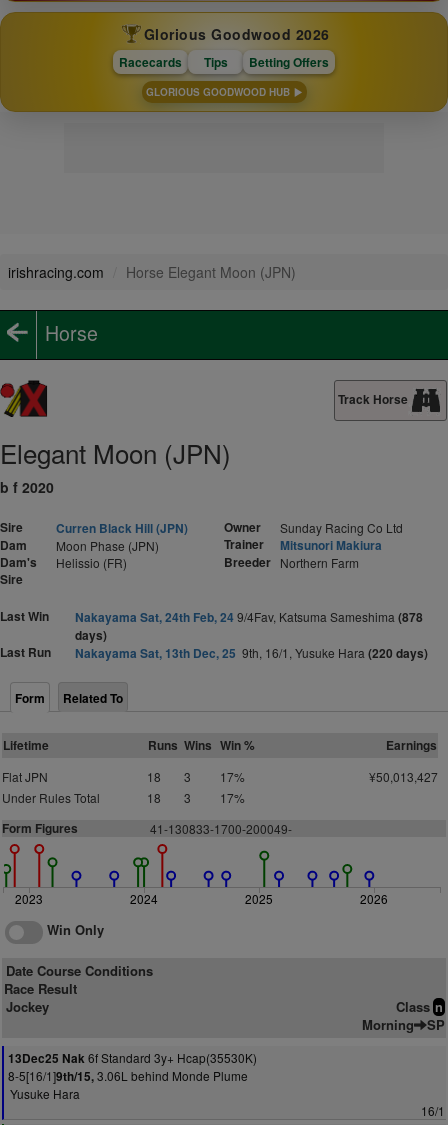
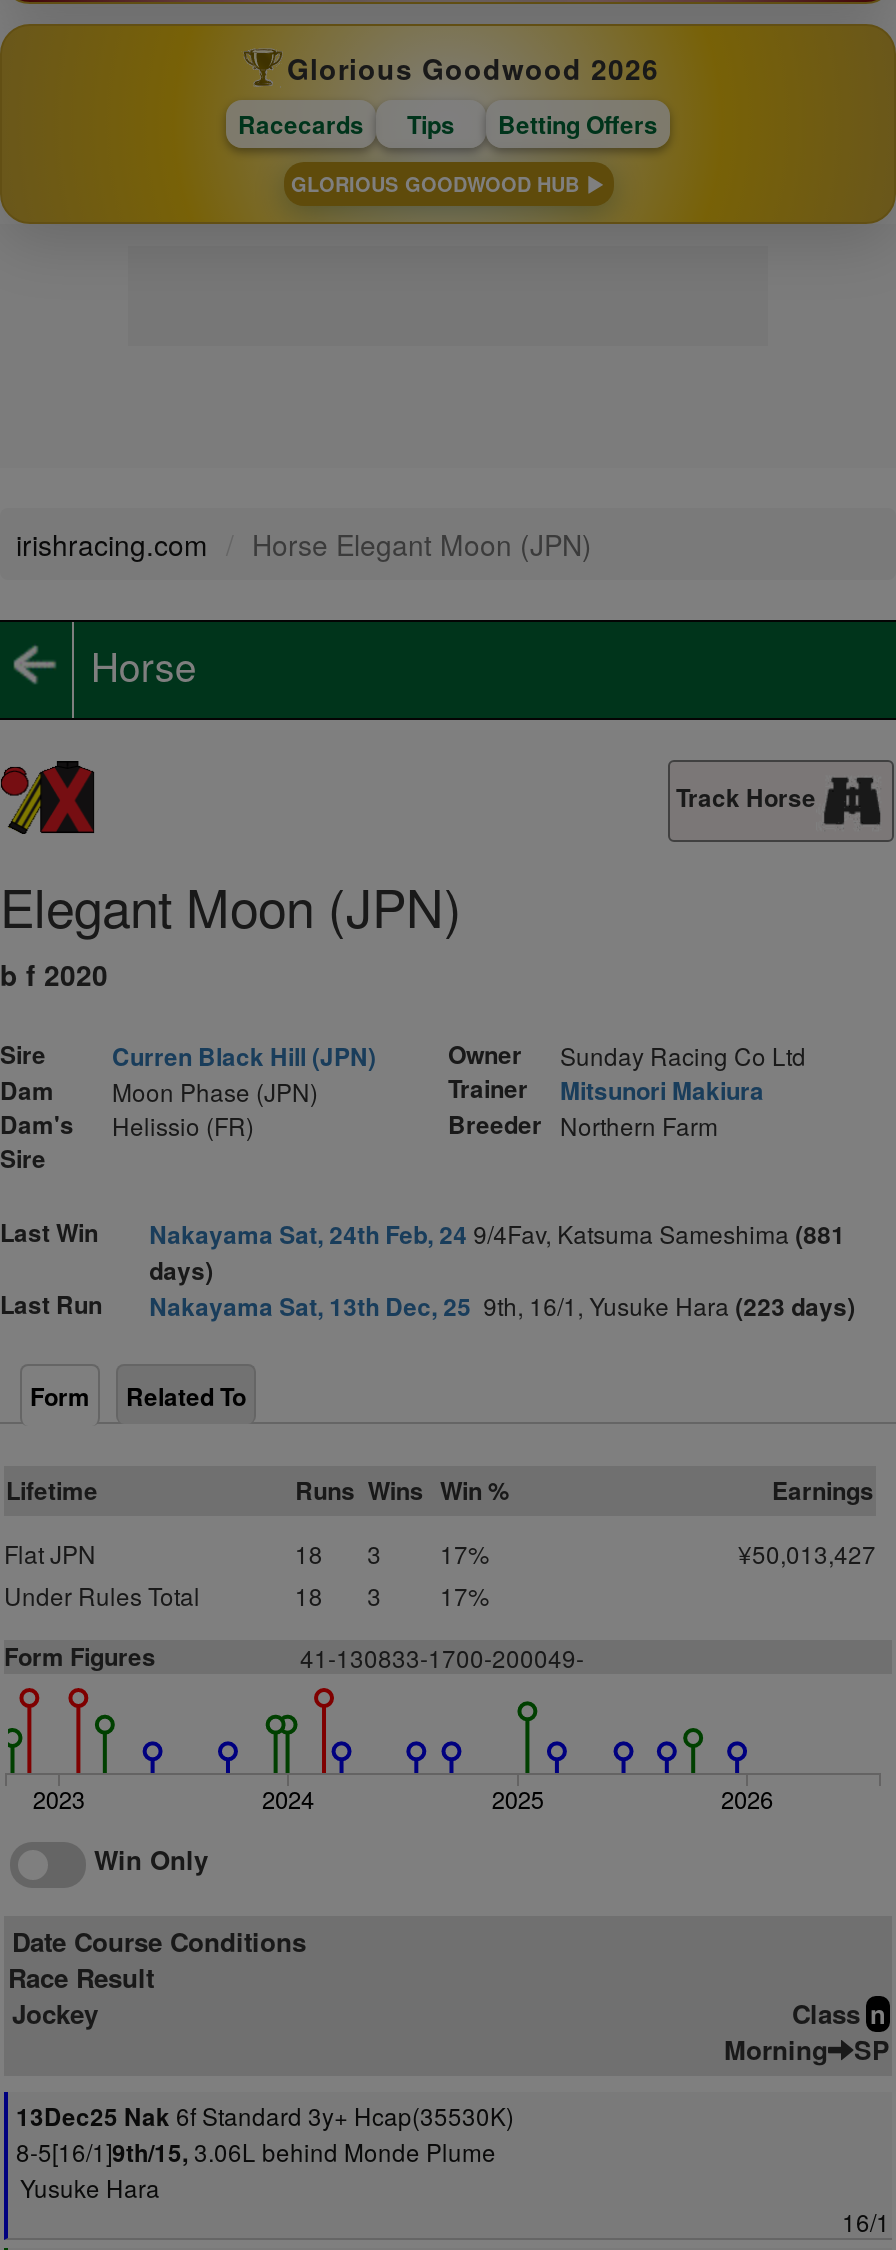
- Nakayama Sat, 24th Feb, 24 9/4Fav, Katsuma Sameshima (878
+ Nakayama Sat, 24th Feb, 24 9/4Fav, Katsuma Sameshima (881

- Nakayama Sat, 13th Dec, 25 9th, 16/1, Yusuke Hara (220 days)
+ Nakayama Sat, 13th Dec, 25 9th, 16/1, Yusuke Hara (223 days)
